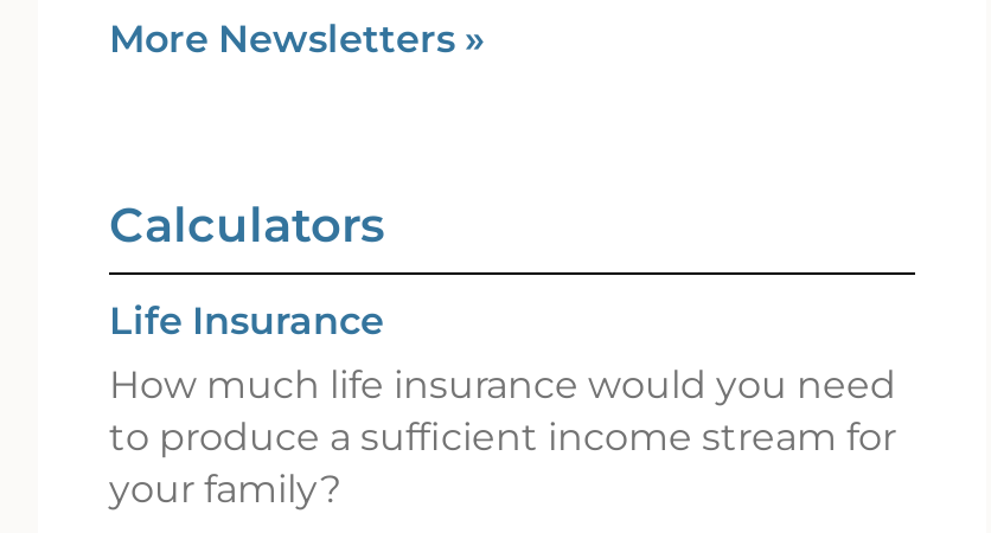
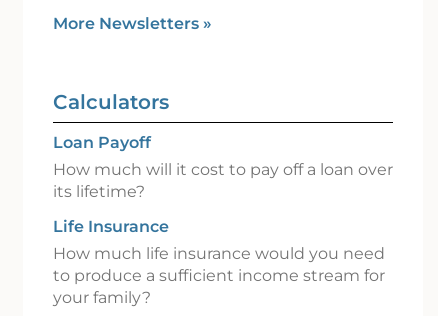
+ Loan Payoff
+ How much will it cost to pay off a loan over
+ its lifetime?
